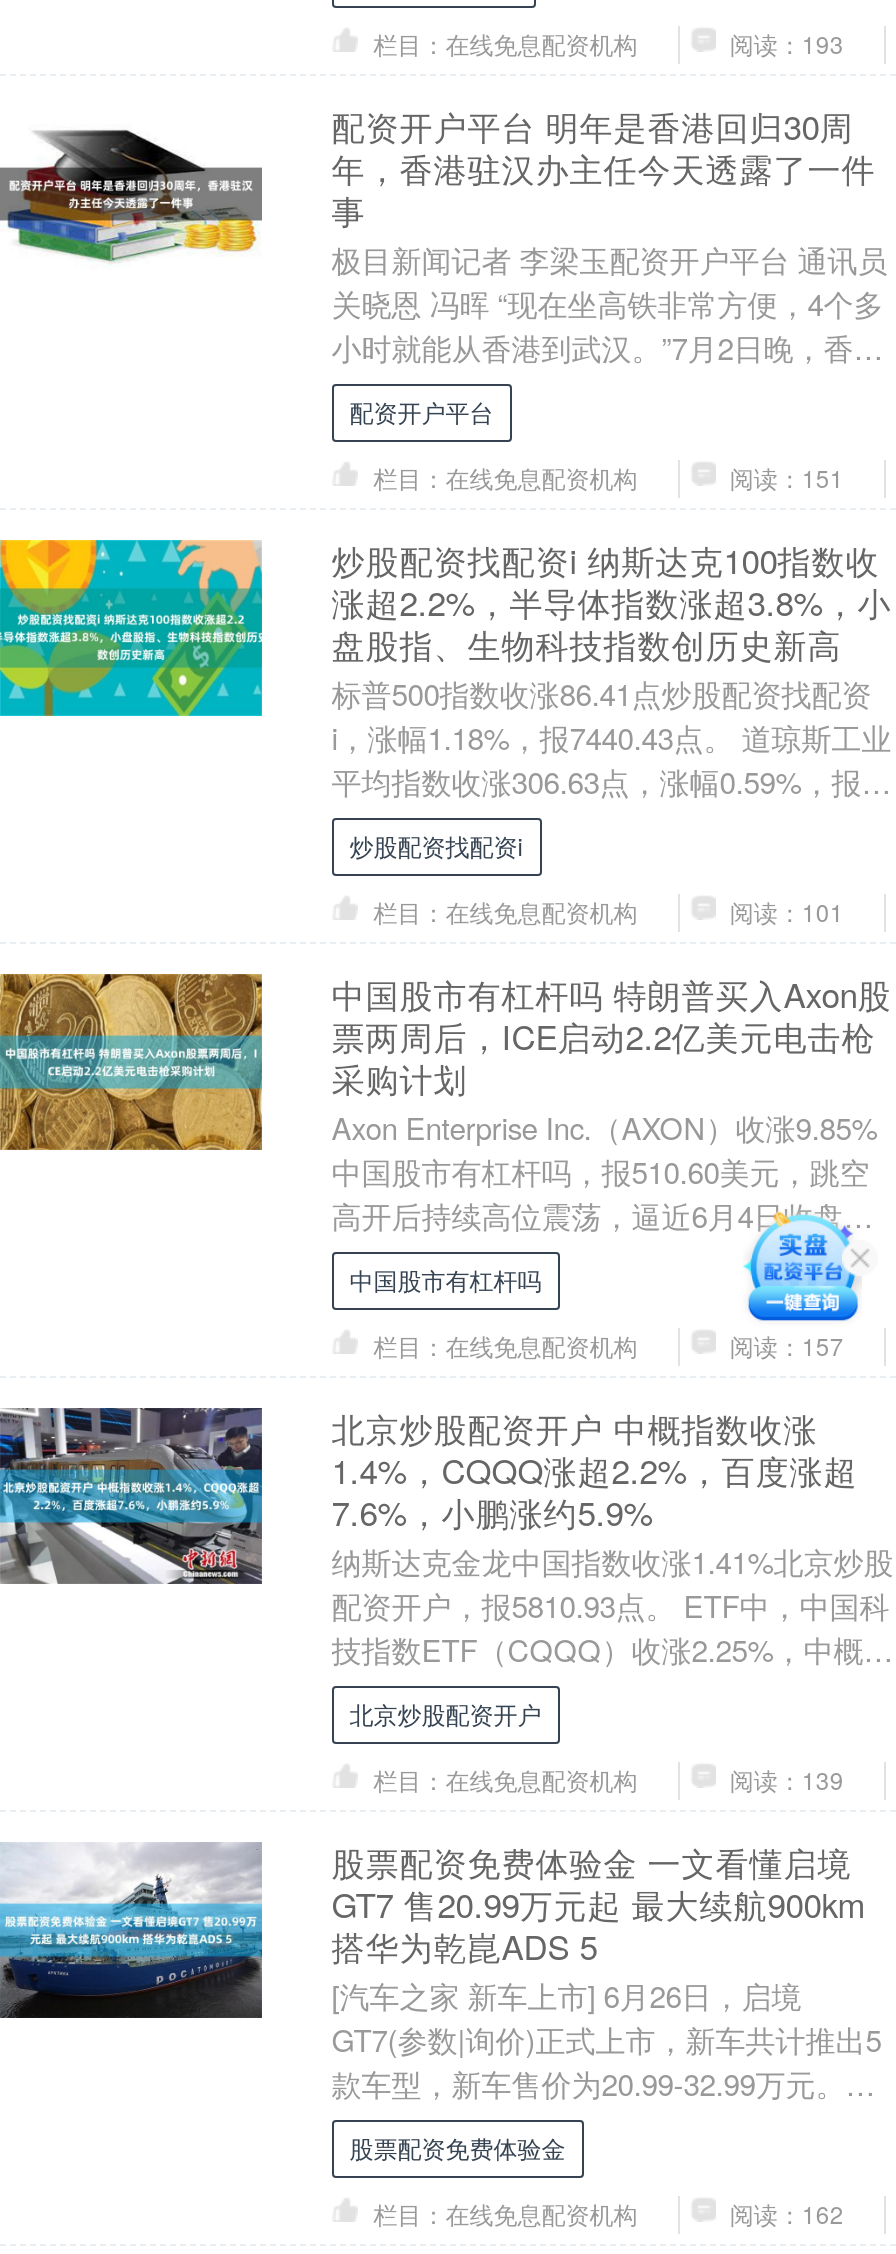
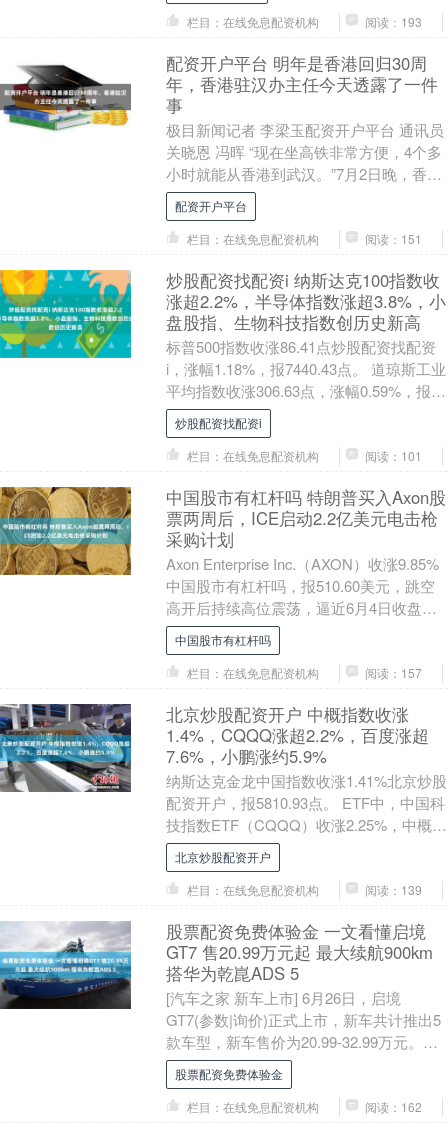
- [image]
